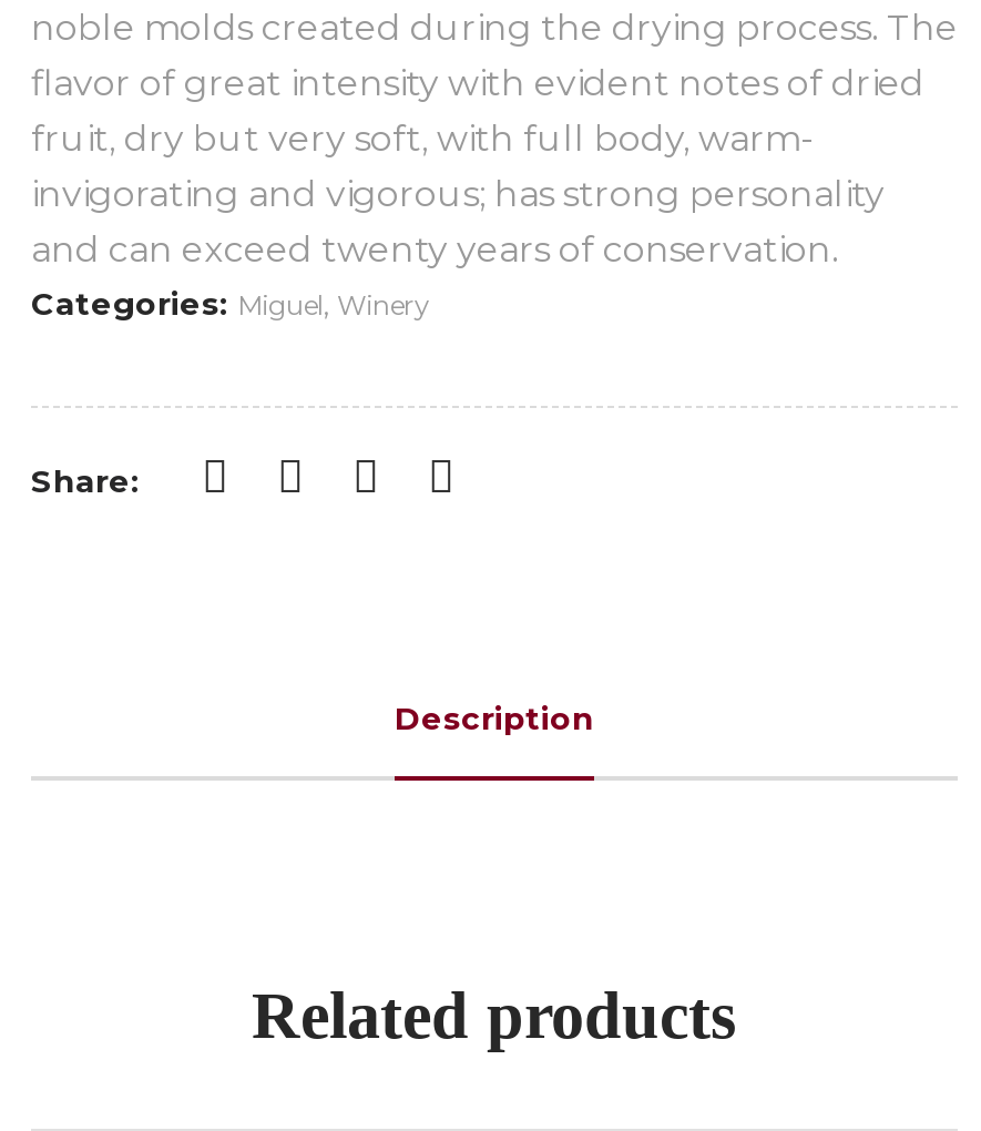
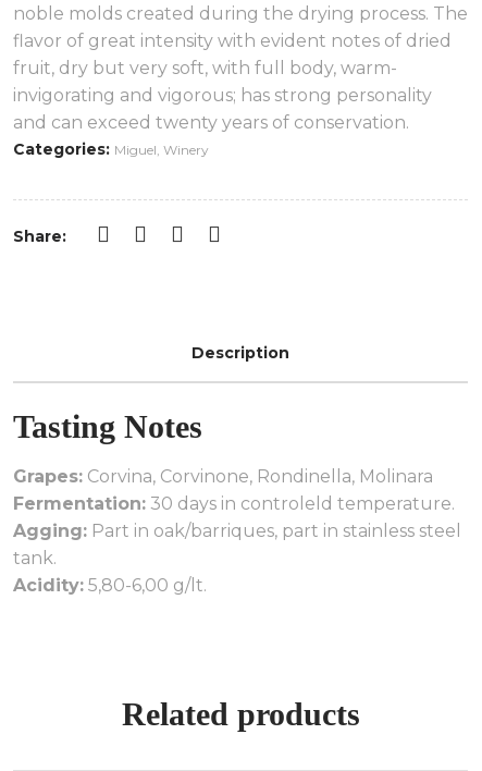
+ Tasting Notes
+ Grapes: Corvina, Corvinone, Rondinella, Molinara
+ Fermentation: 30 days in controleld temperature.
+ Agging: Part in oak/barriques, part in stainless steel
+ tank.
+ Acidity: 5,80-6,00 g/lt.
